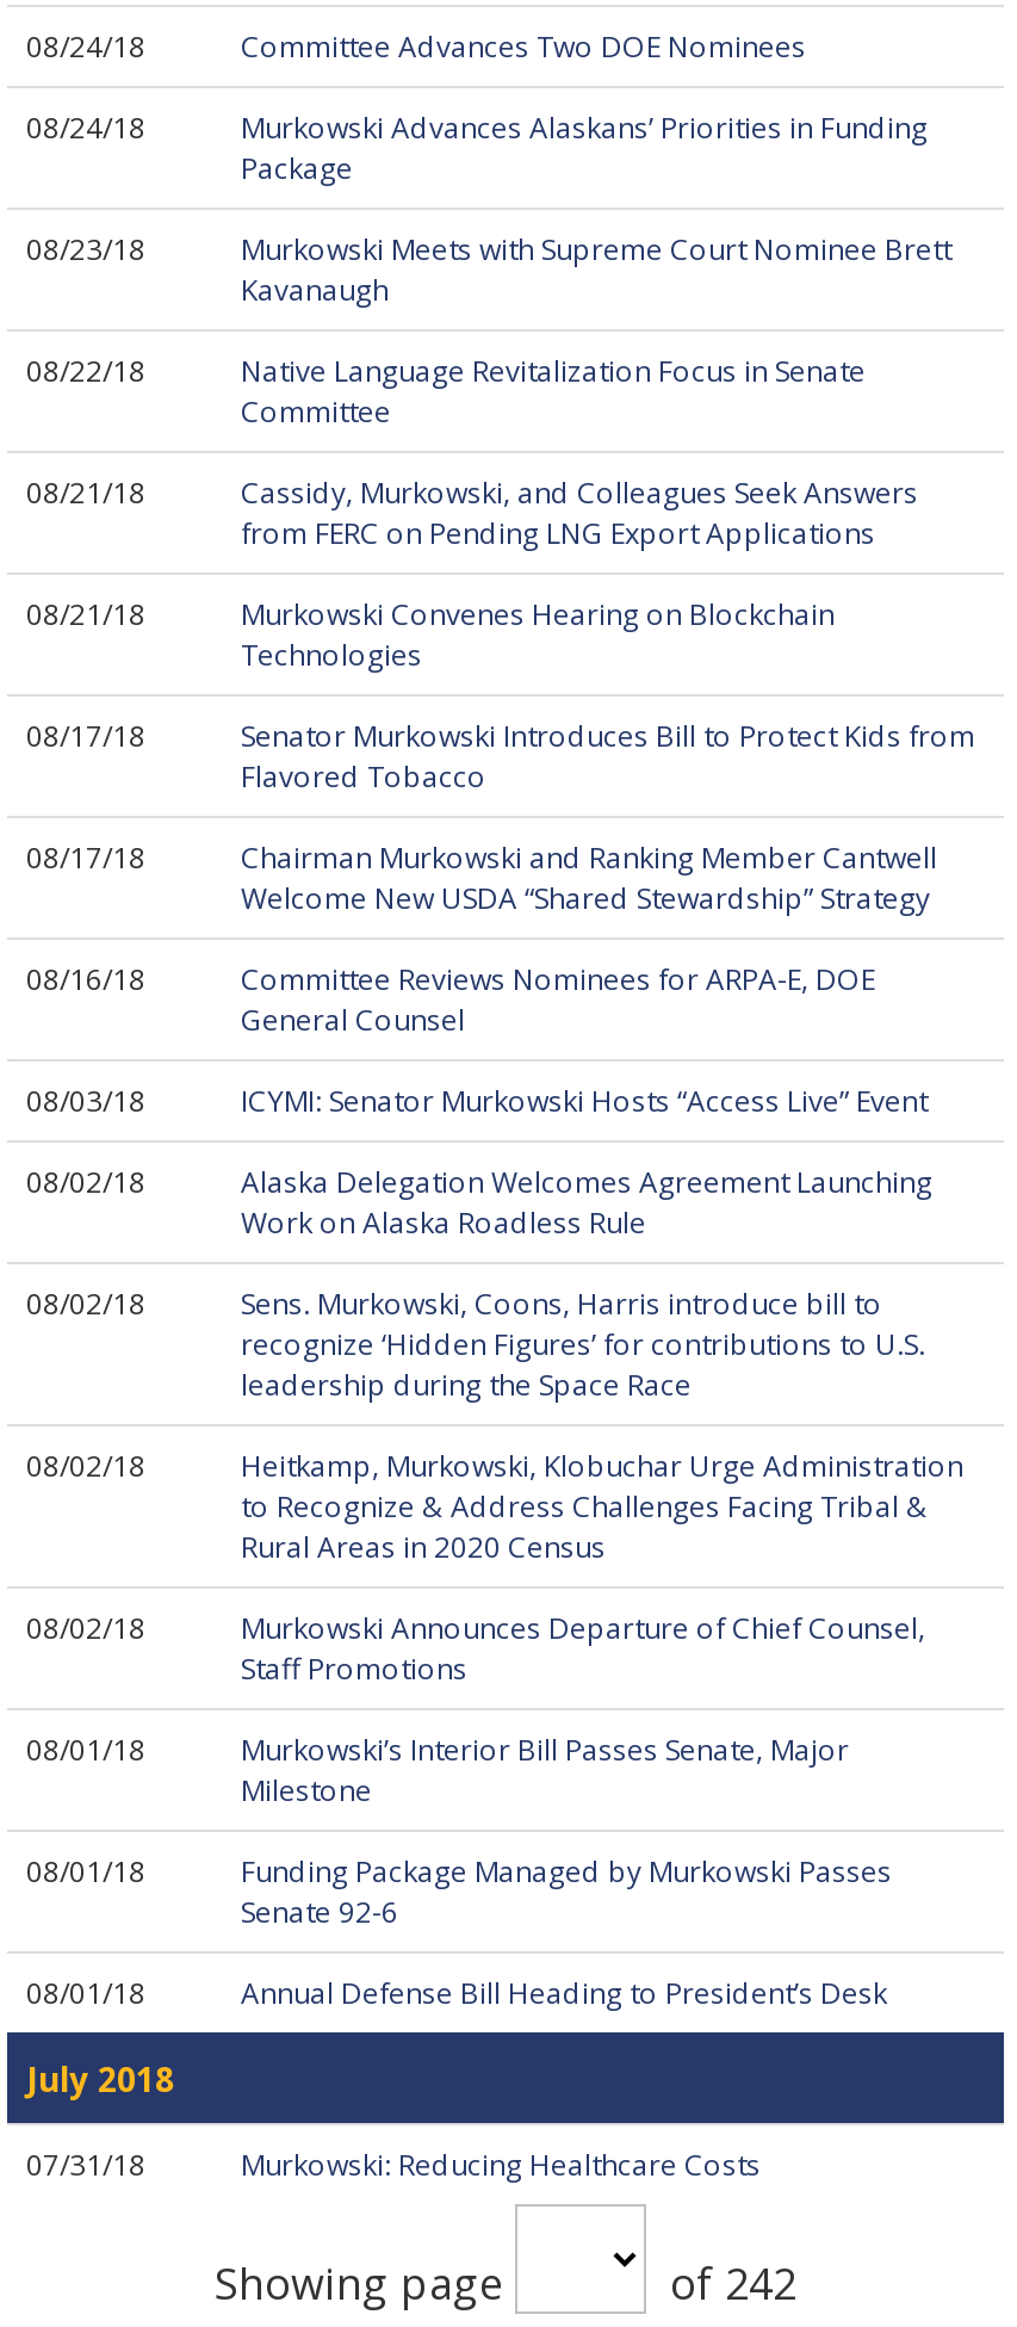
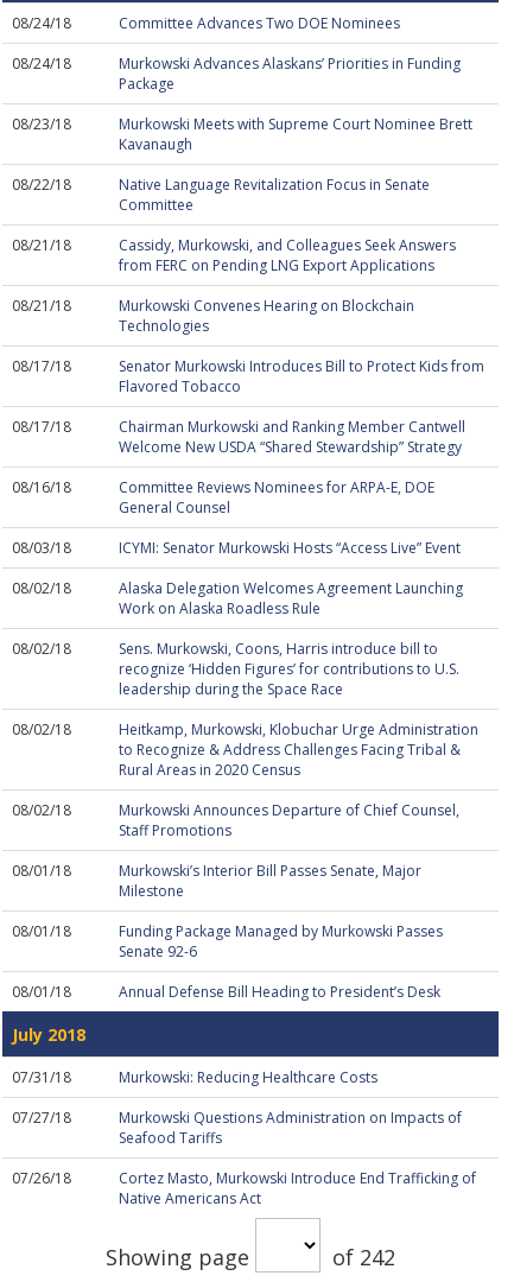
+ 07/27/18
+ Murkowski Questions Administration on Impacts of
+ Seafood Tariffs
+ 07/26/18
+ Cortez Masto, Murkowski Introduce End Trafficking of
+ Native Americans Act
